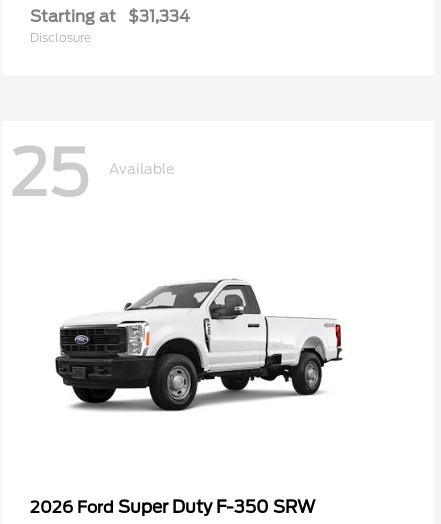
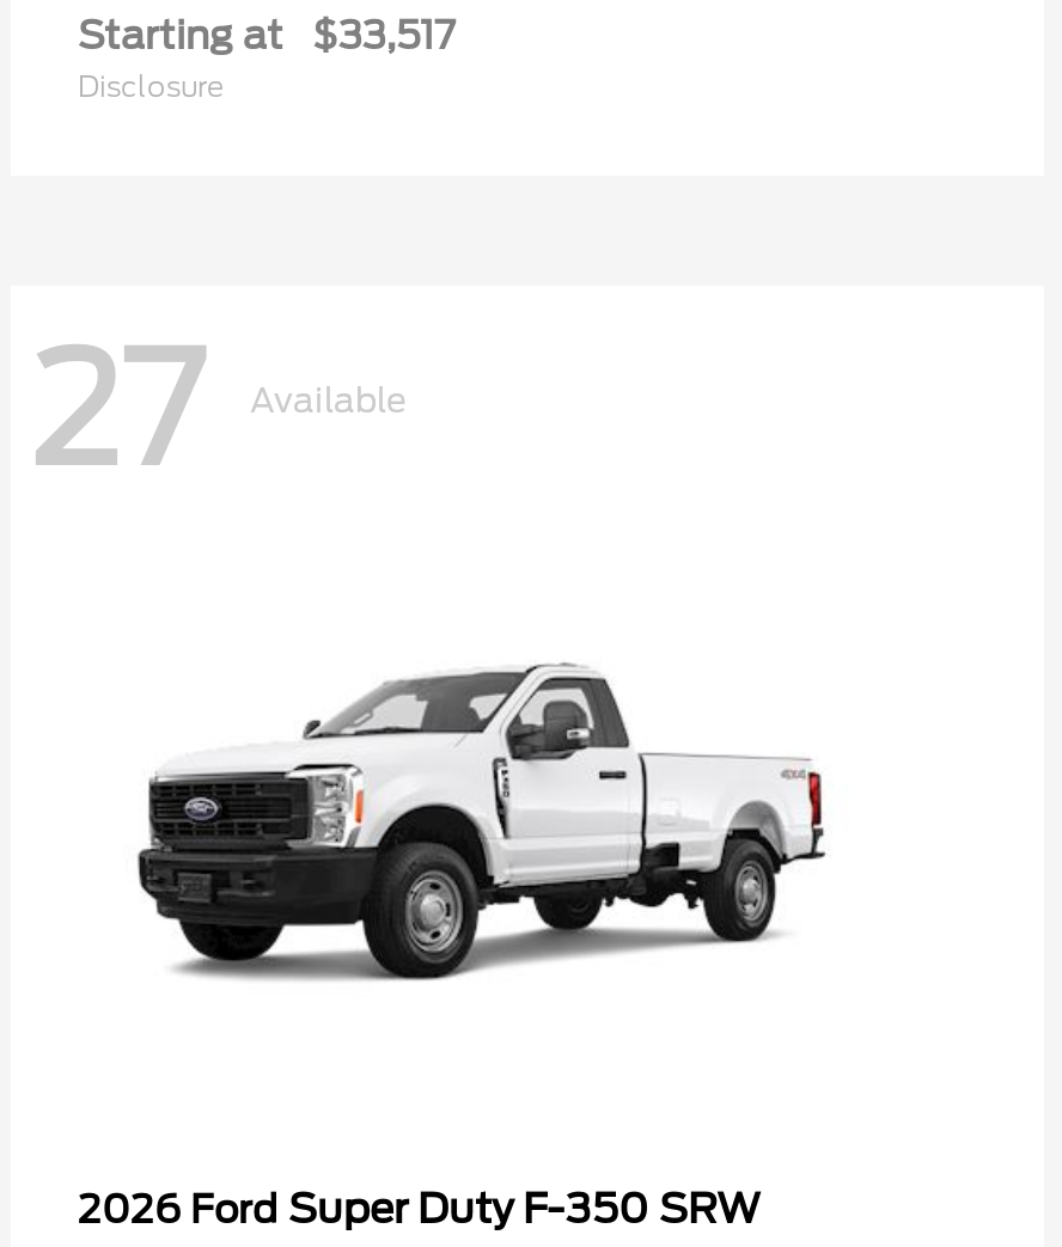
- Starting at $31,334
+ Starting at $33,517

- 25 Available
+ 27 Available
